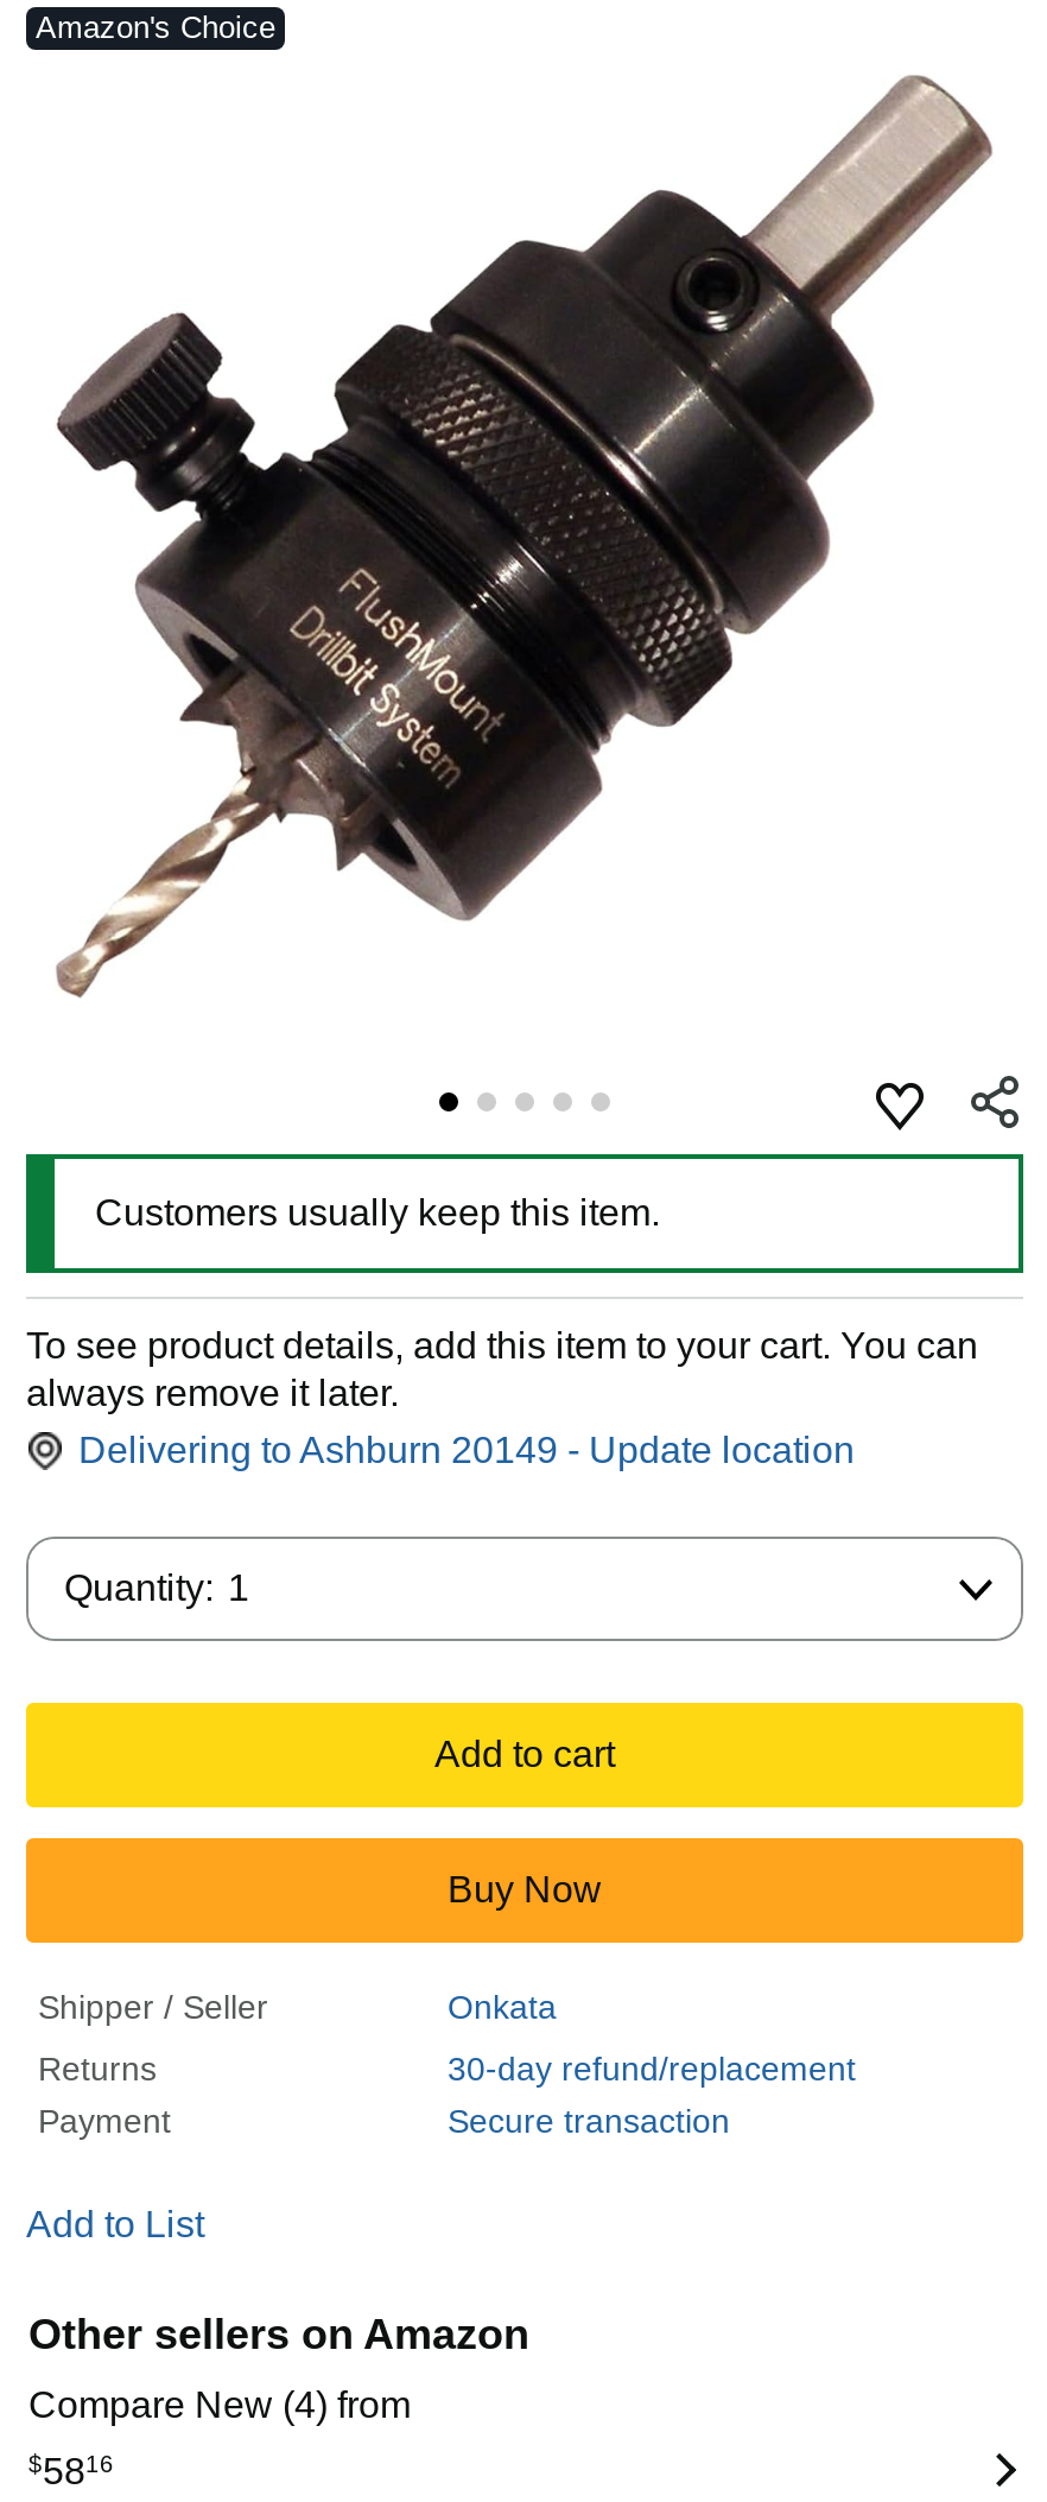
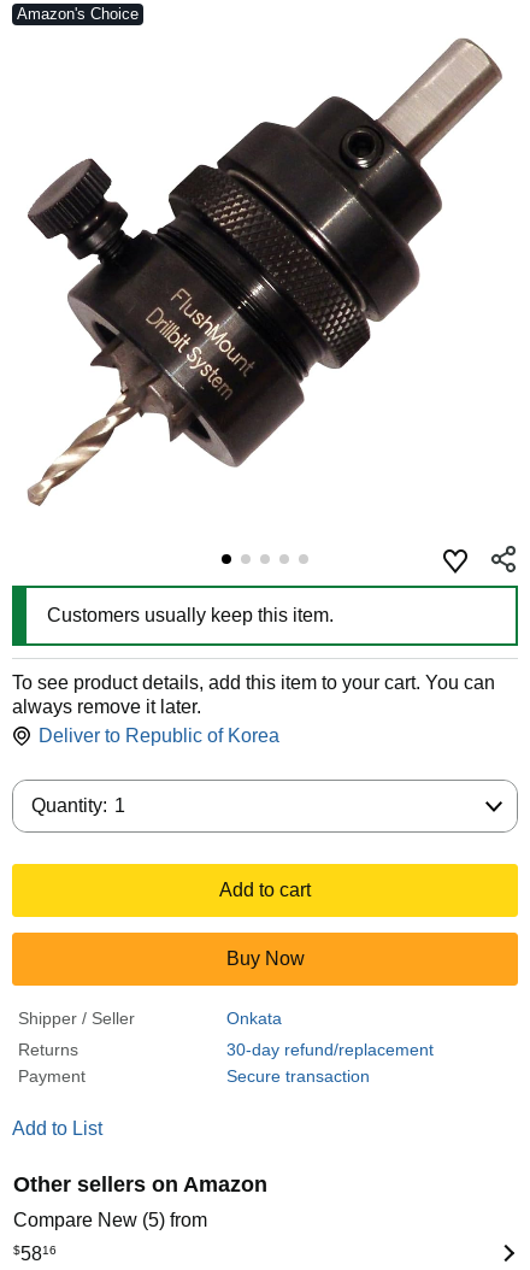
- Delivering to Ashburn 20149 - Update location
+ Deliver to Republic of Korea

- Compare New (4) from
+ Compare New (5) from
